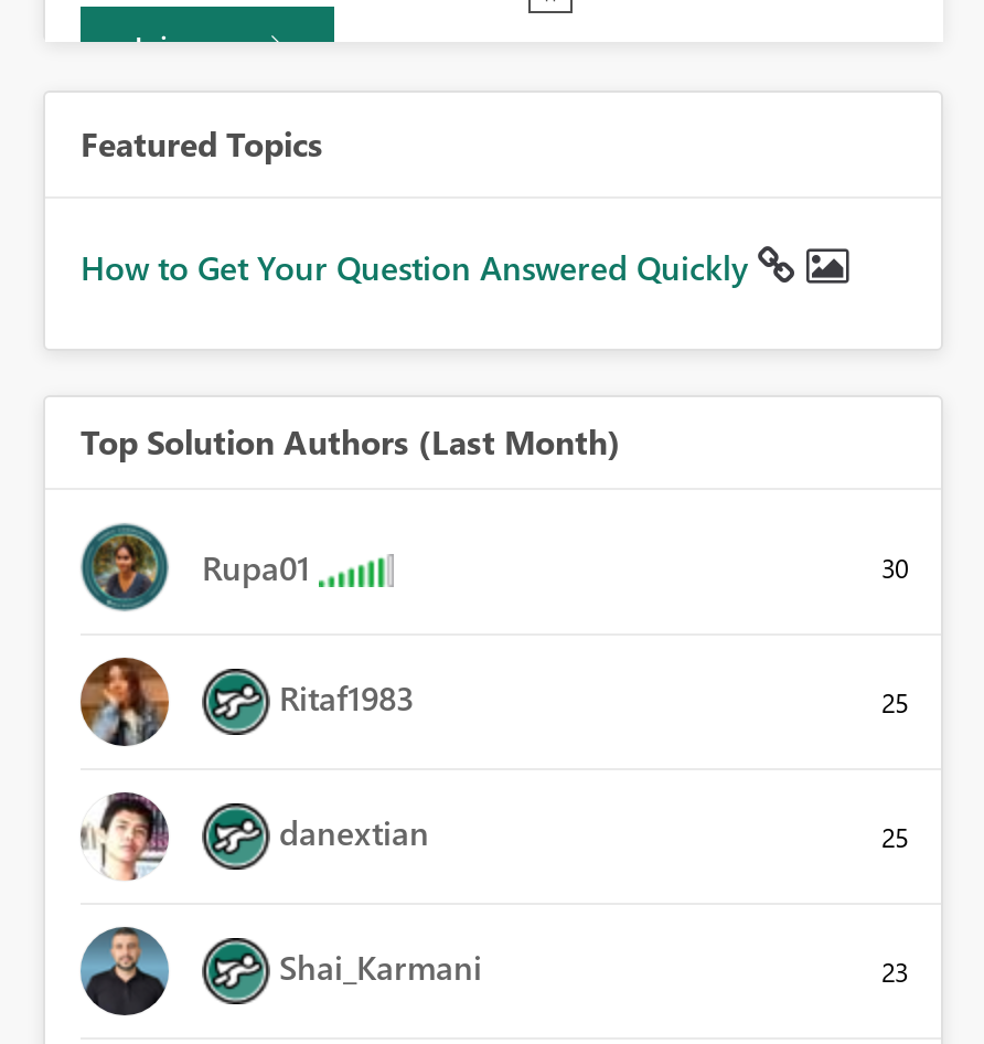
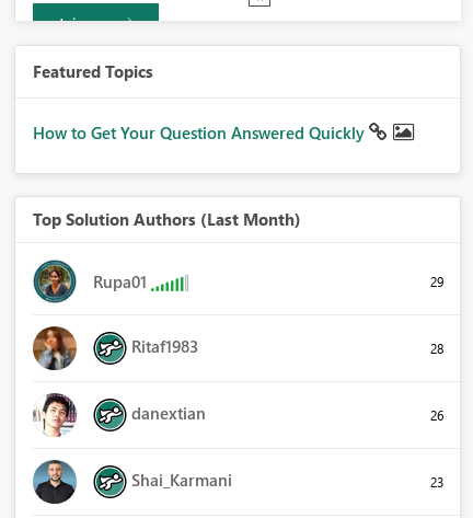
- 30
+ 29

- 25
+ 28

- 25
+ 26
